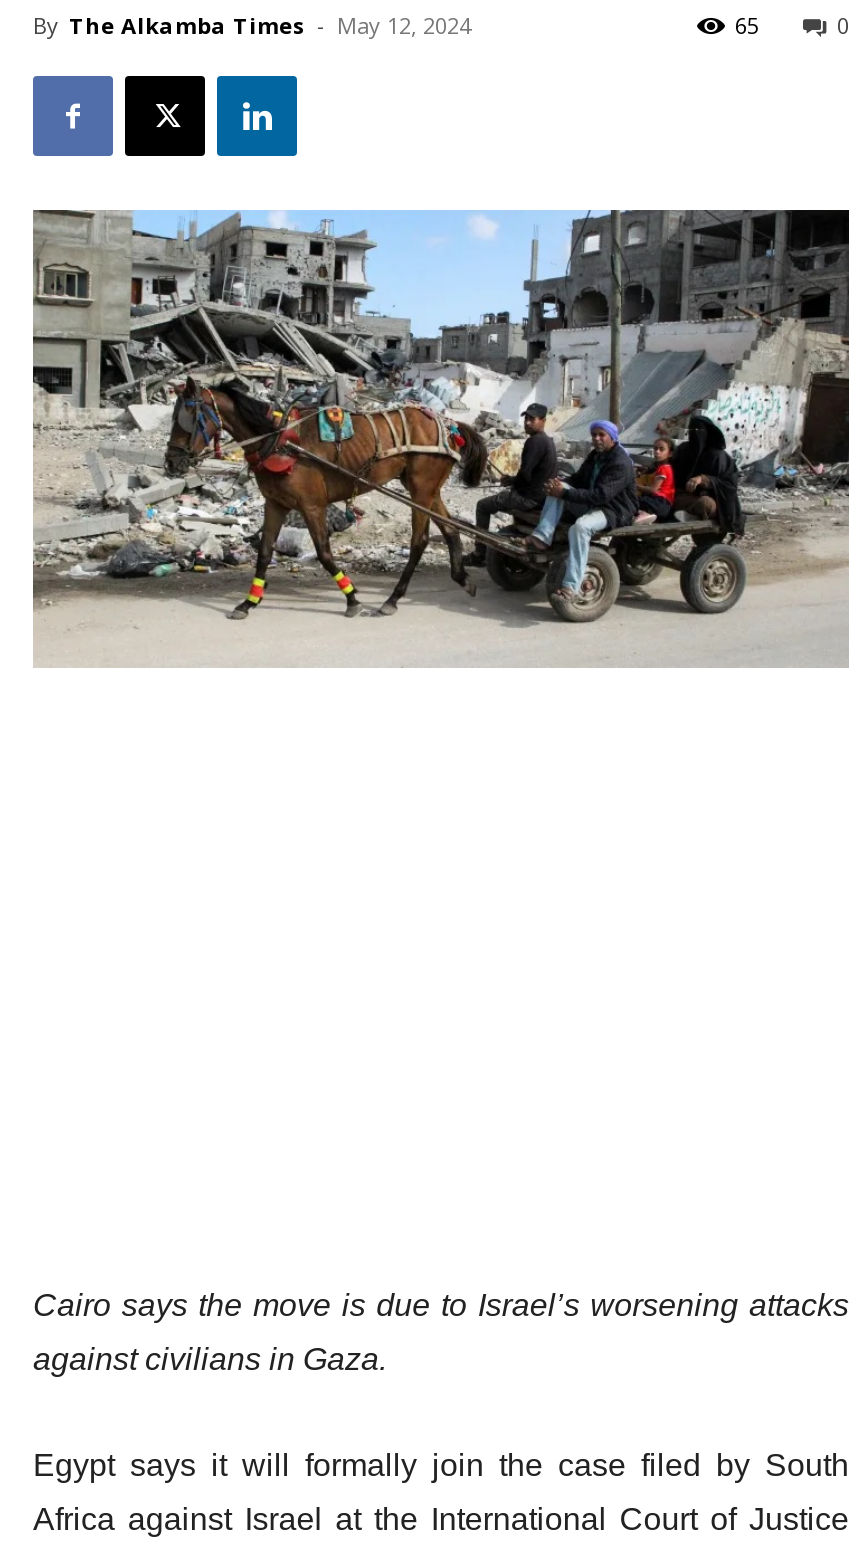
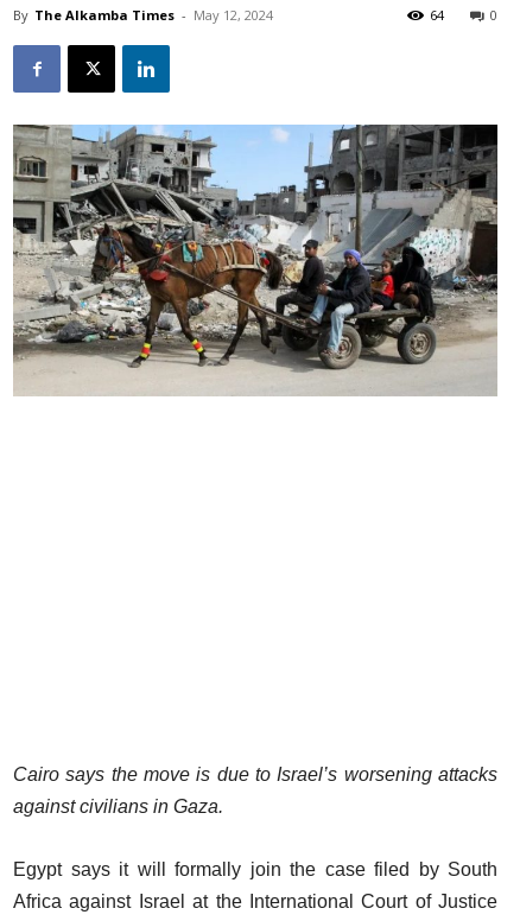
- 65
+ 64
